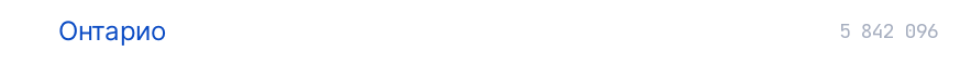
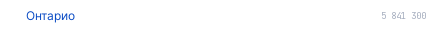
- 5 842 096
+ 5 841 300
